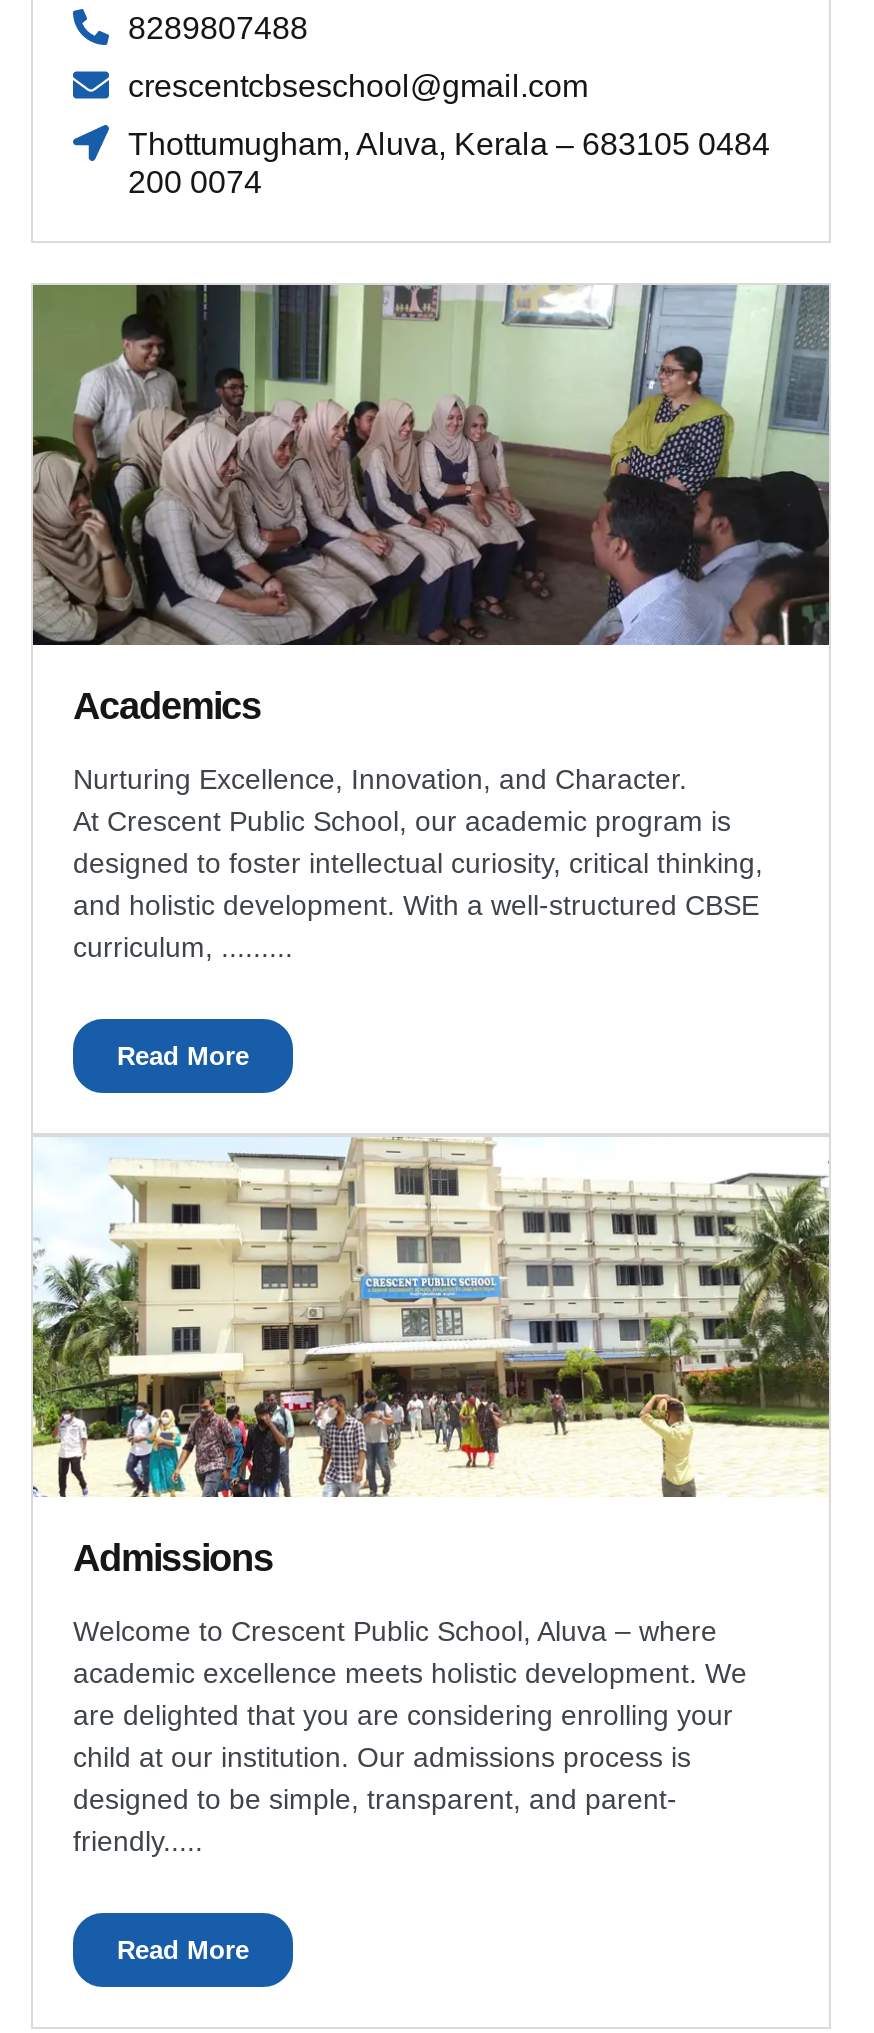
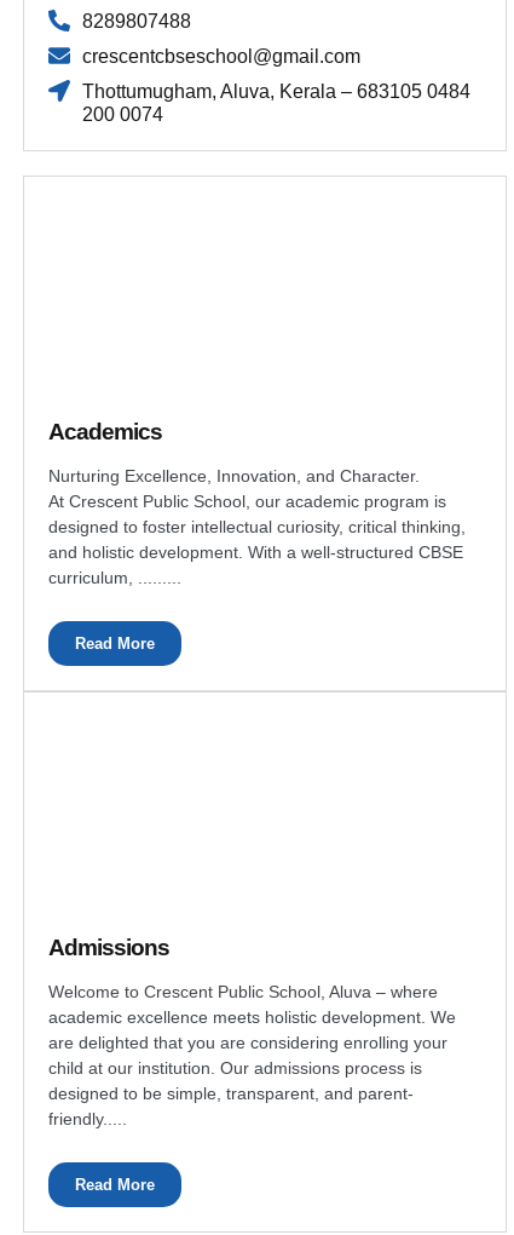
- [image]

- [image]
